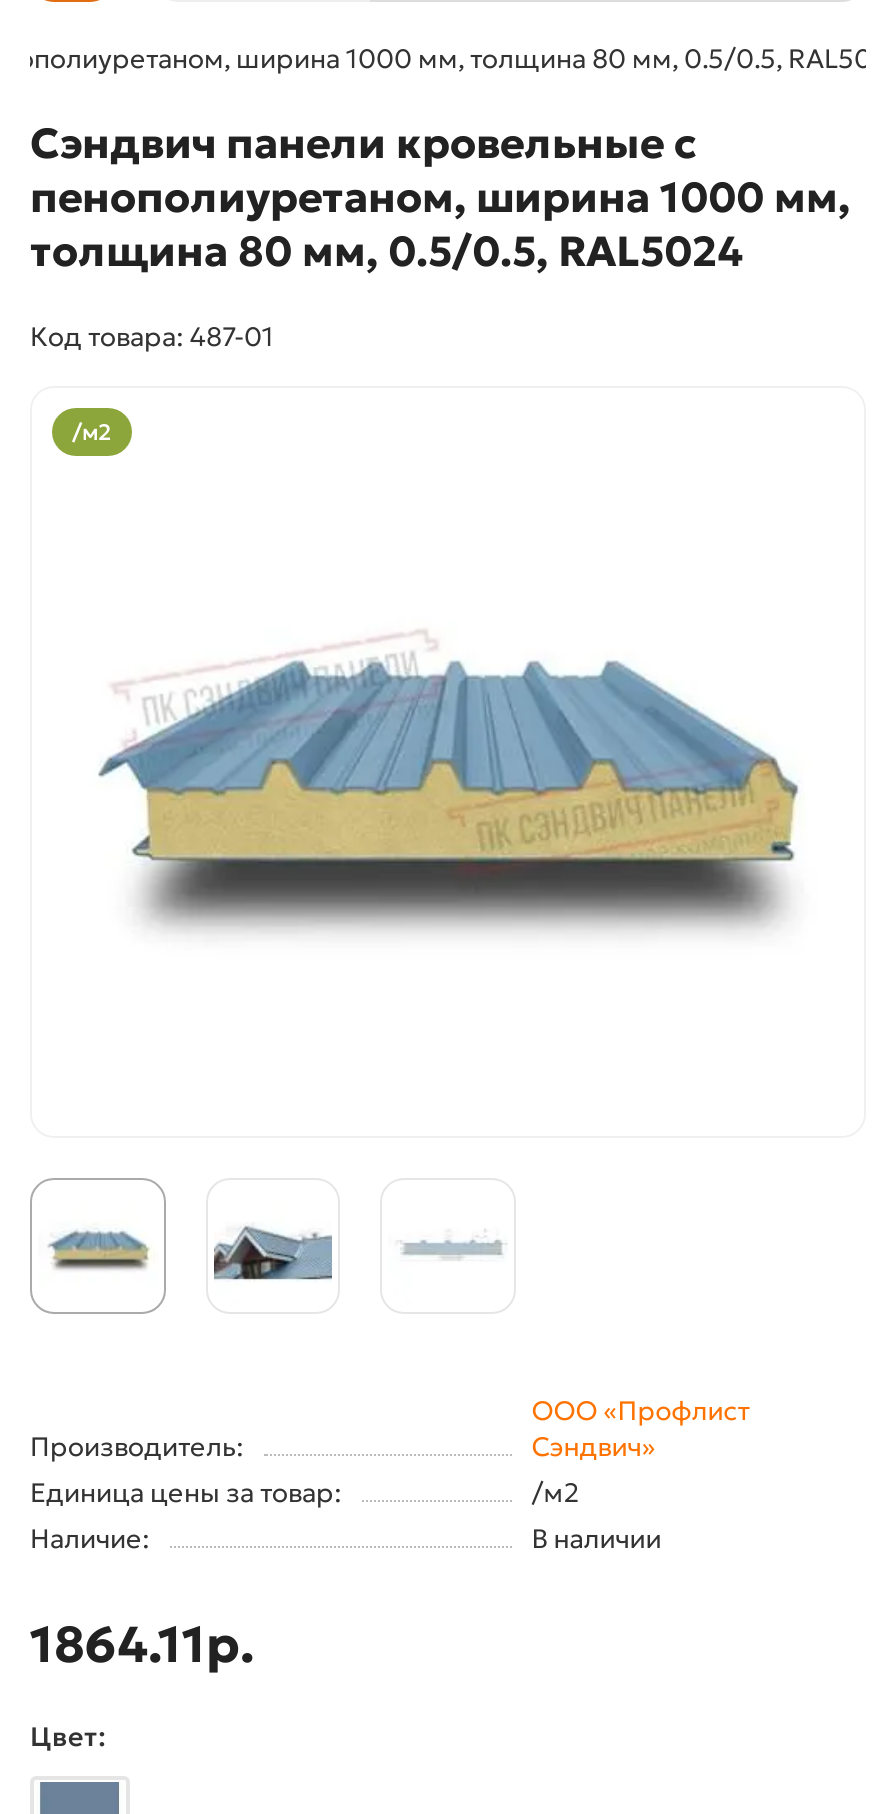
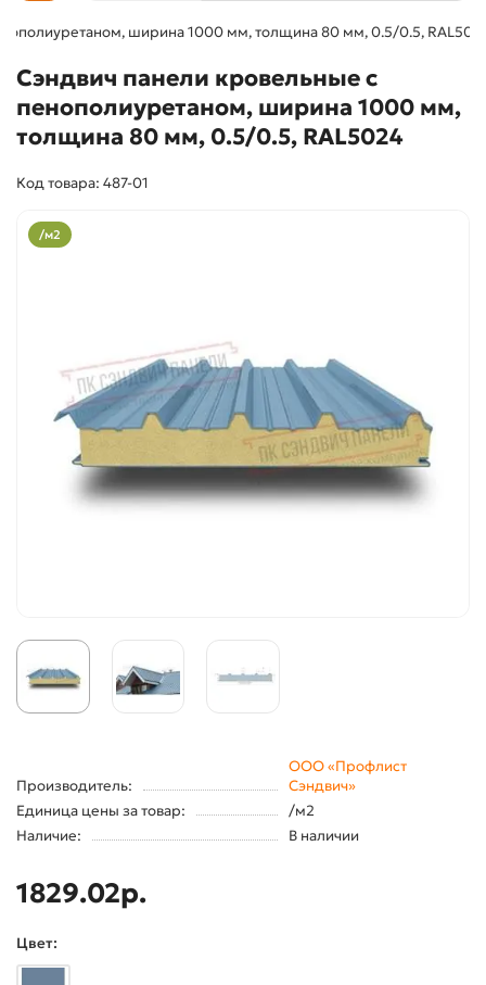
- 1864.11р.
+ 1829.02р.
